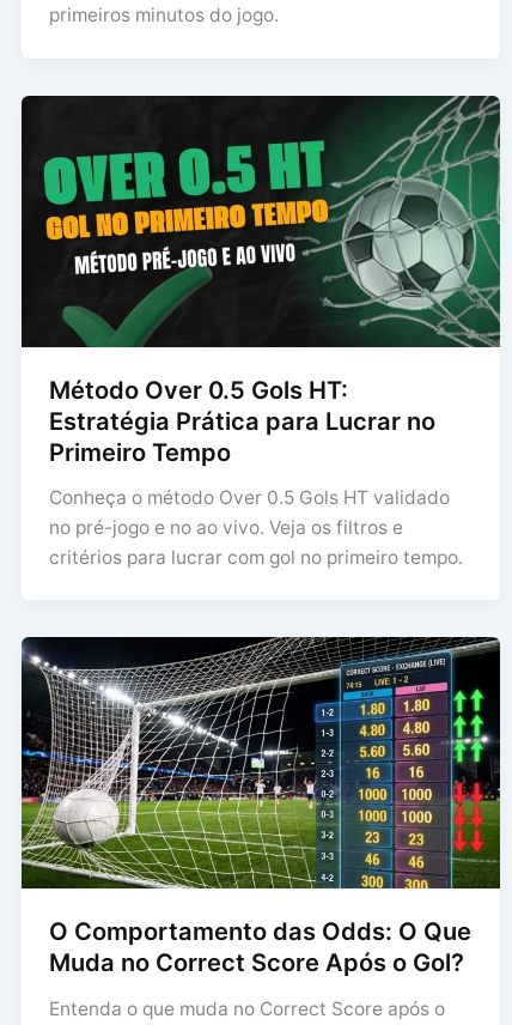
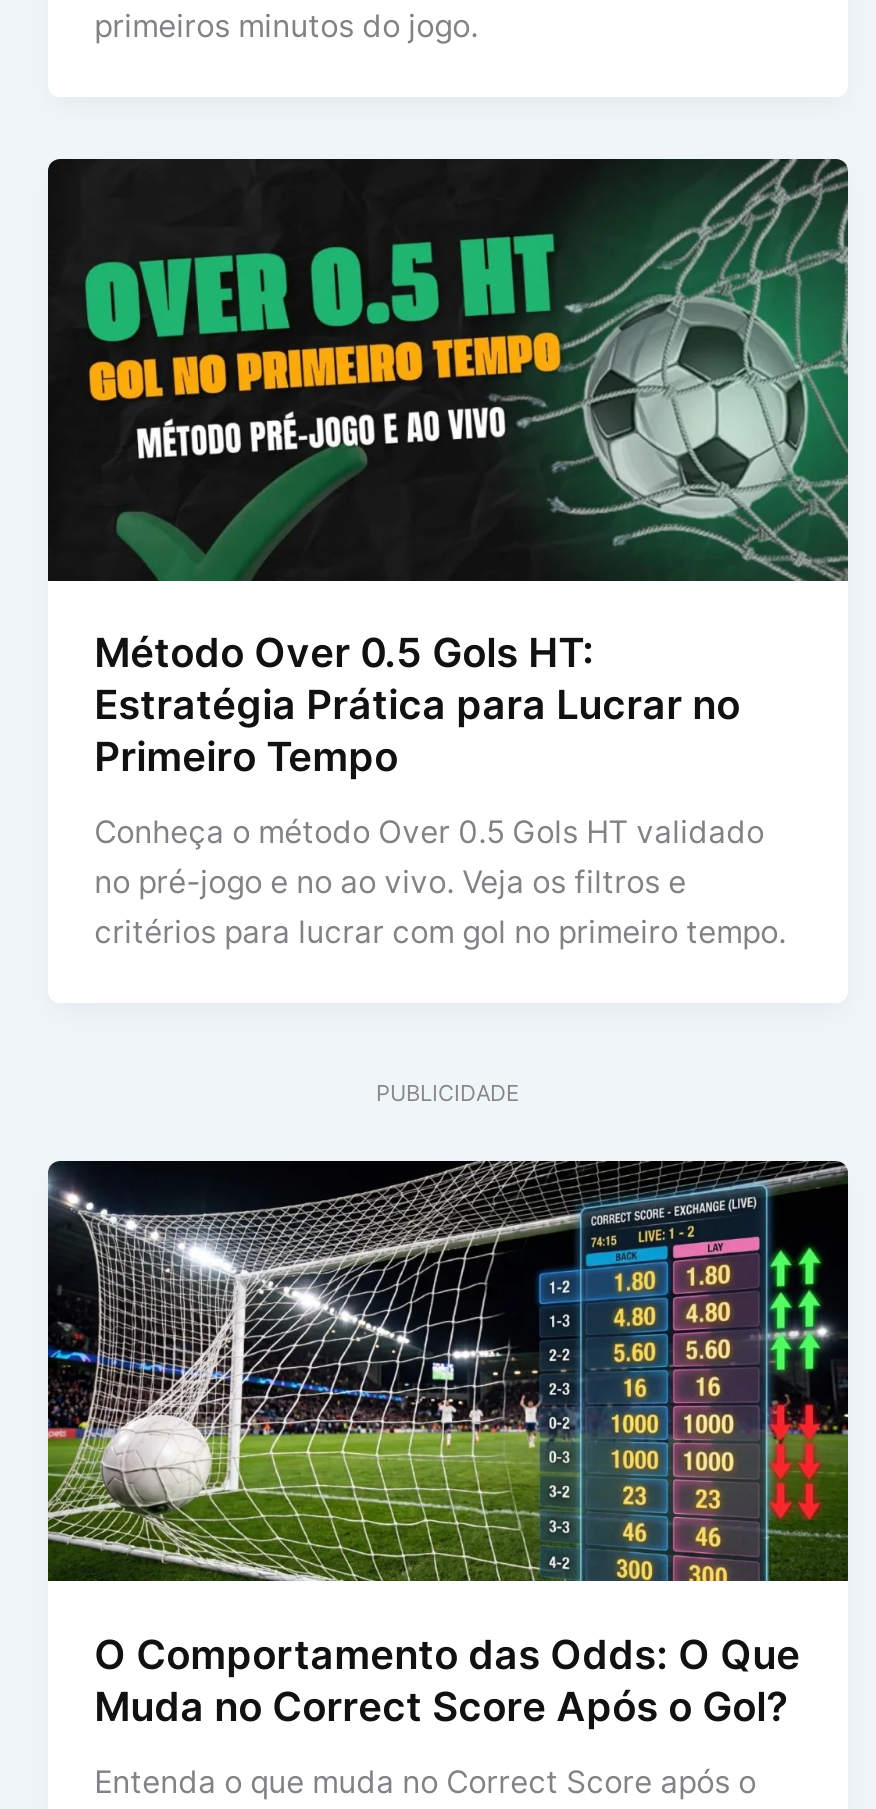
+ PUBLICIDADE
